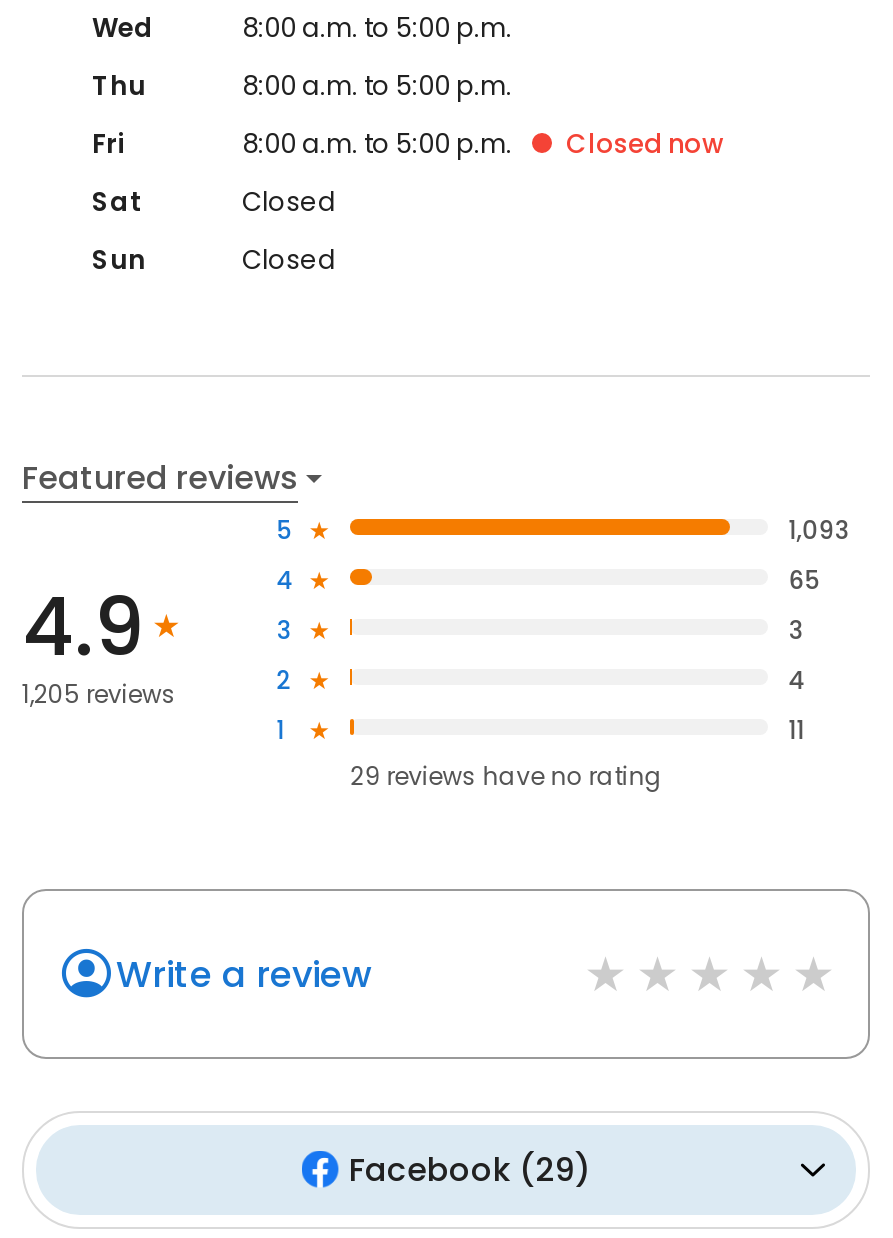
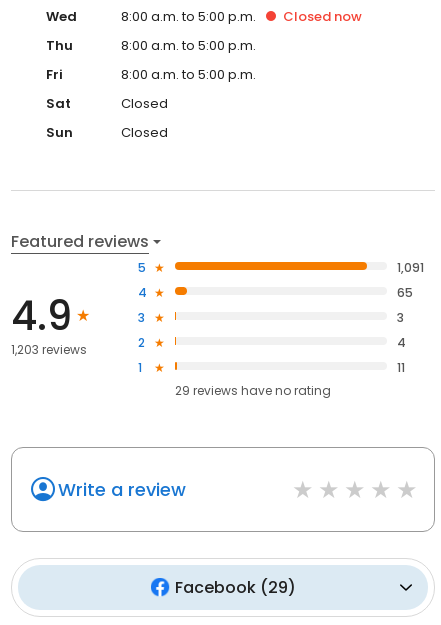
moved up: Closed now

- 1,093
+ 1,091

- 1,205 reviews
+ 1,203 reviews
